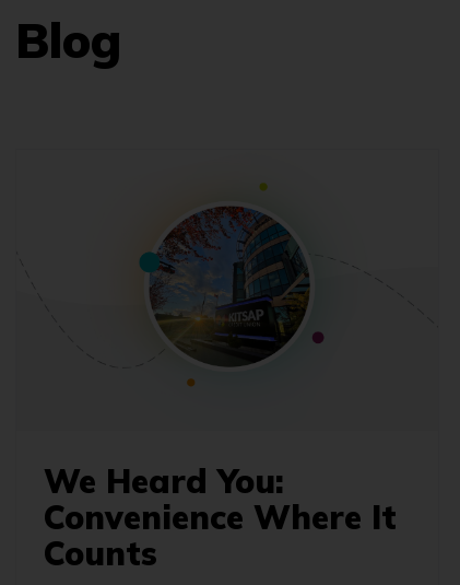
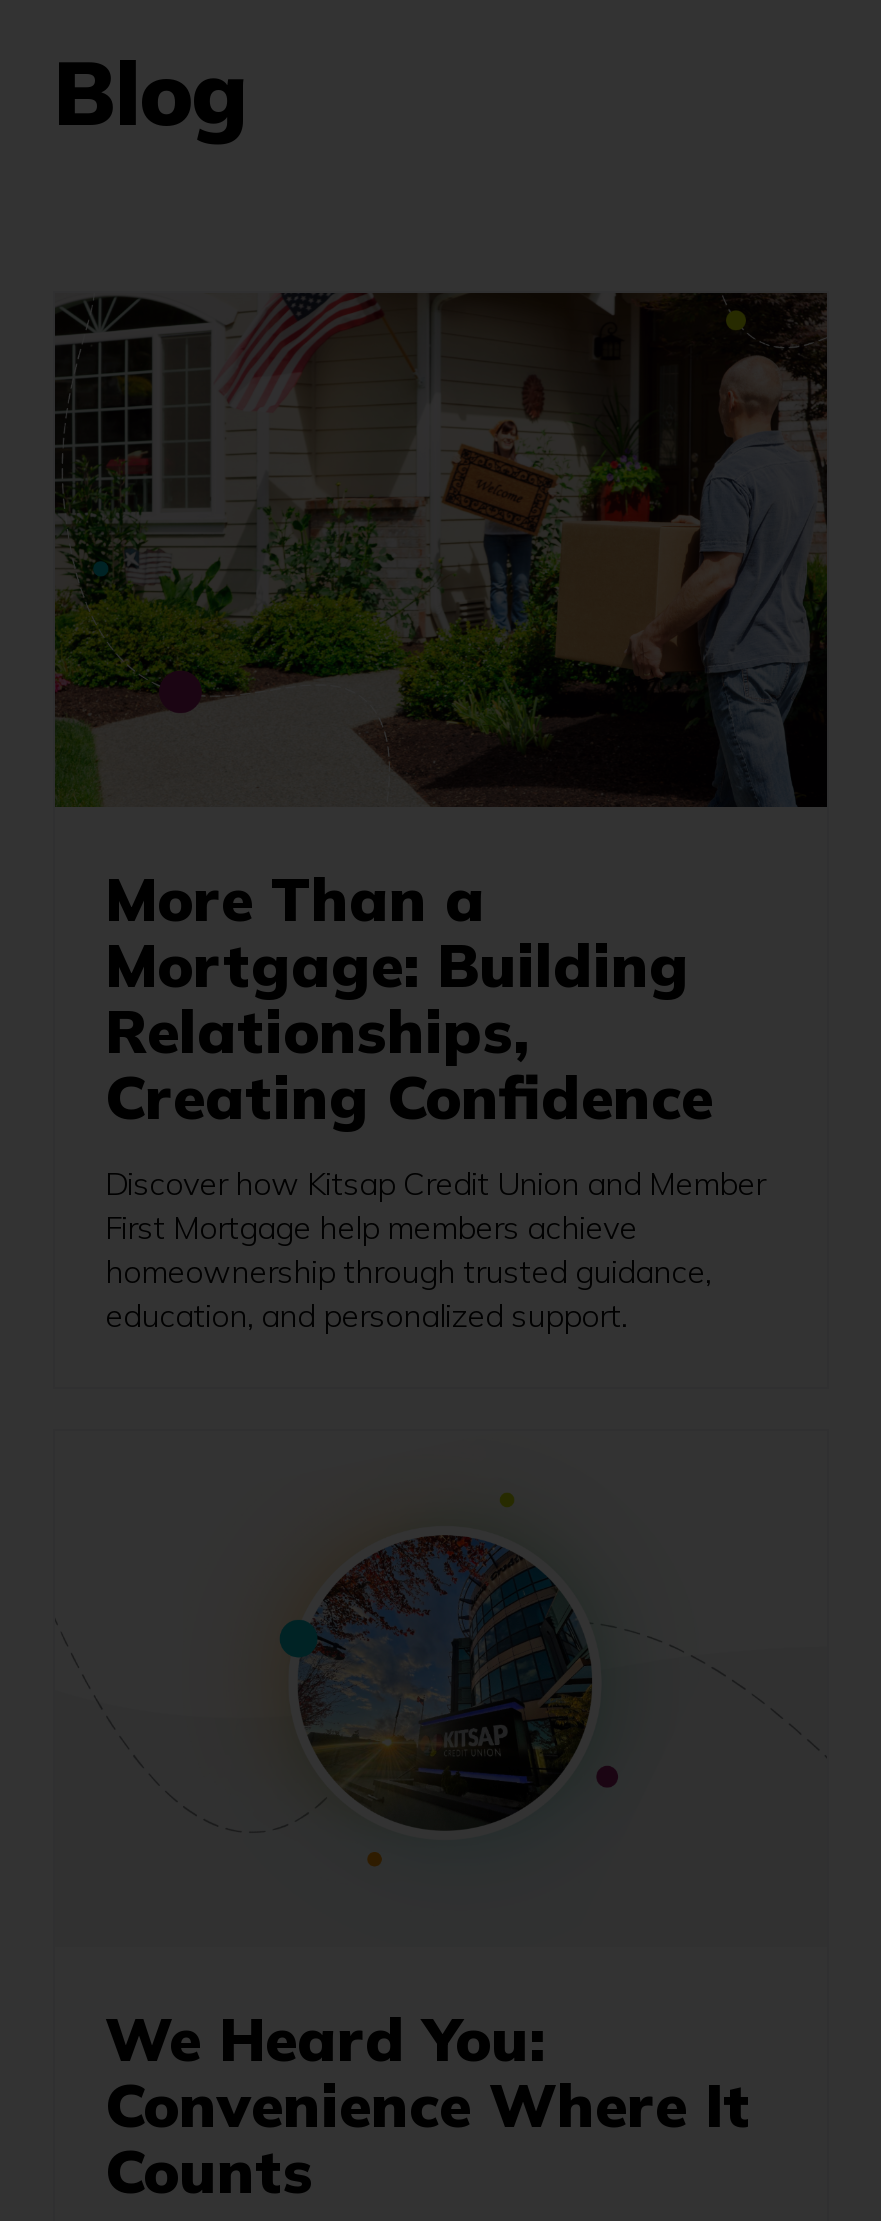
+ [image]
+ More Than a
+ Mortgage: Building
+ Relationships,
+ Creating Confidence
+ Discover how Kitsap Credit Union and Member
+ First Mortgage help members achieve
+ homeownership through trusted guidance,
+ education, and personalized support.
